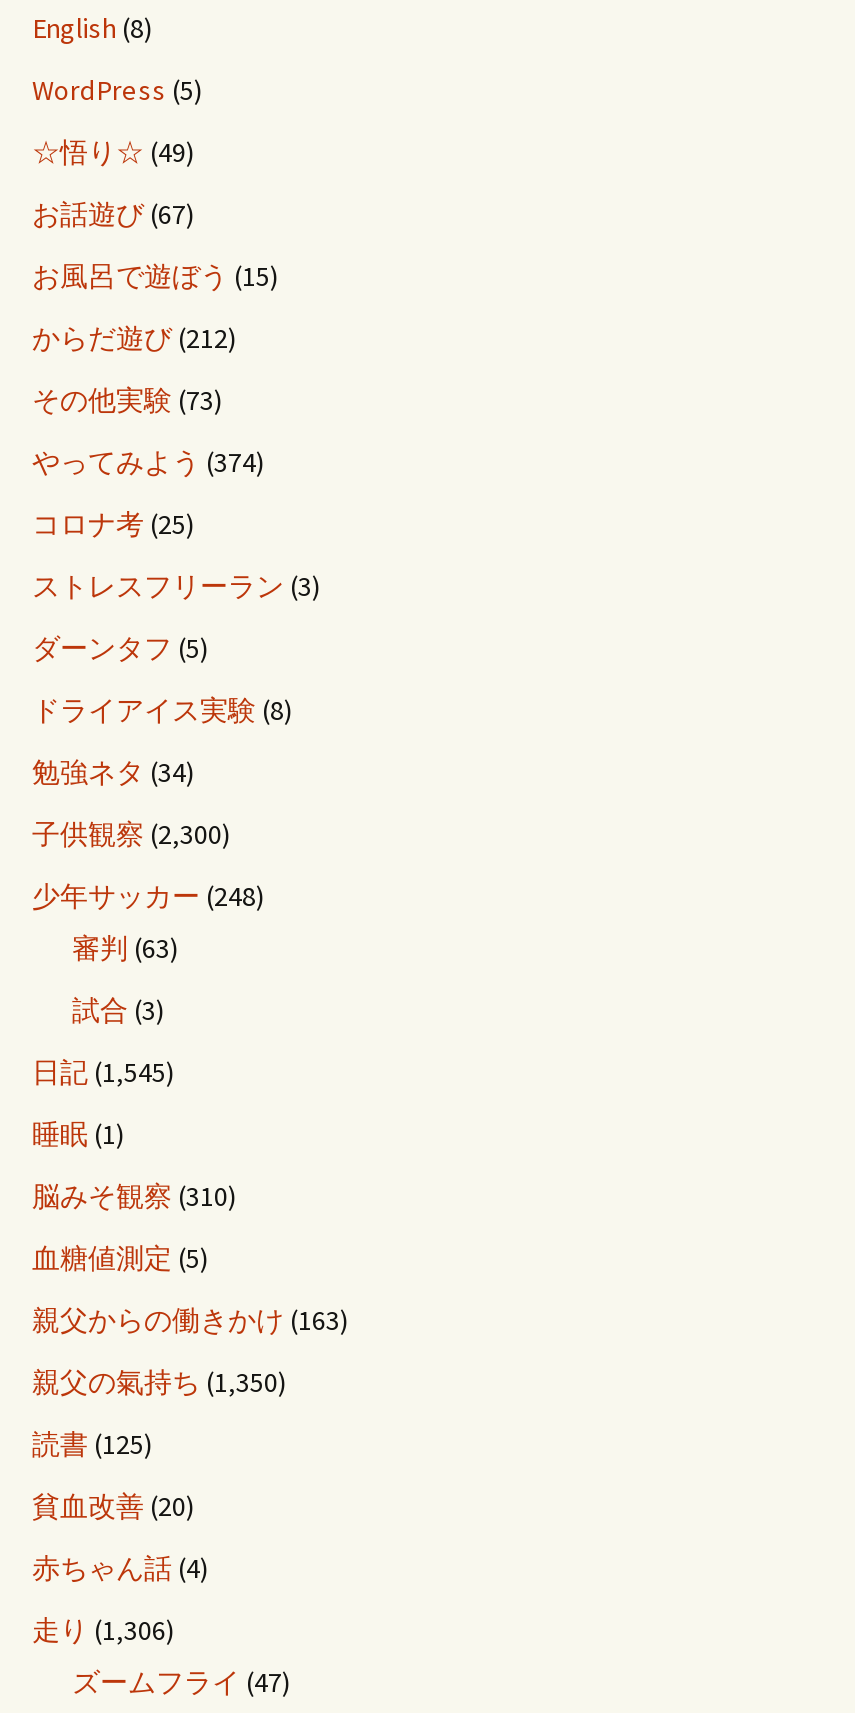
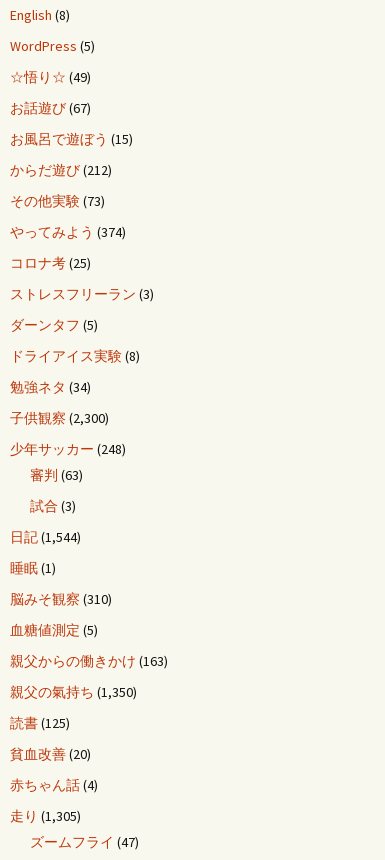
- 日記(1,545)
+ 日記(1,544)

- 走り(1,306)
+ 走り(1,305)
